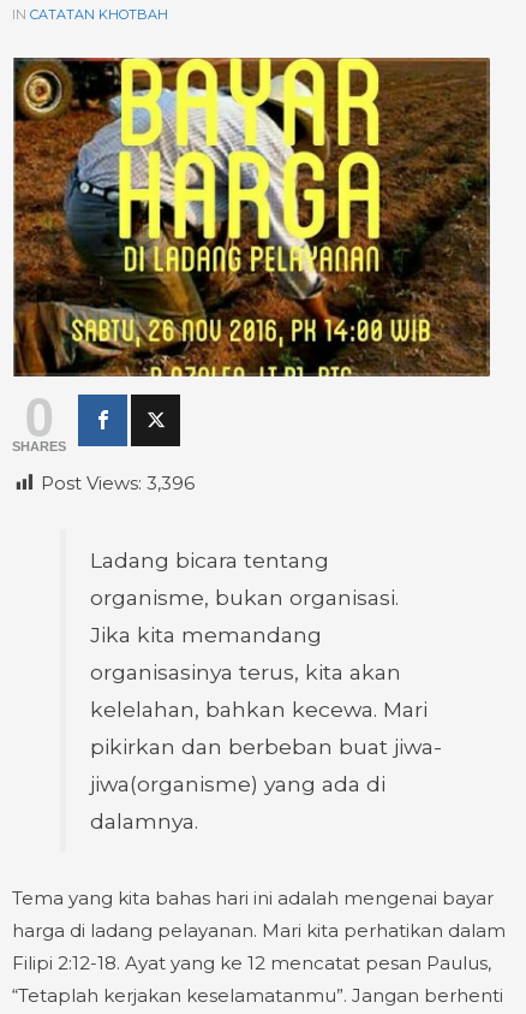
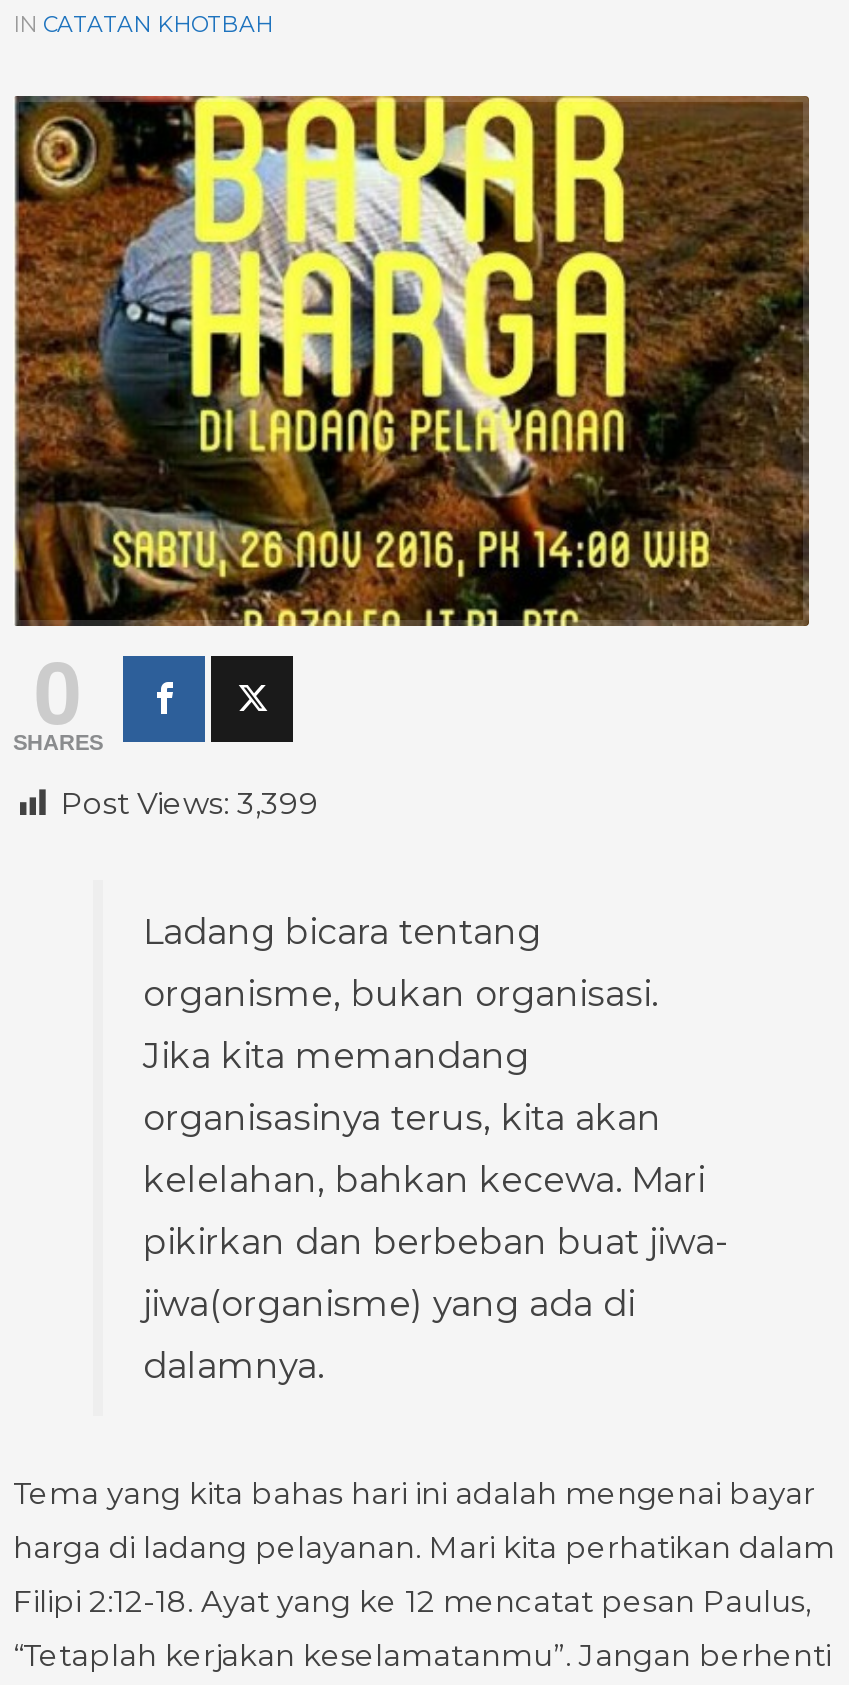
- Post Views: 3,396
+ Post Views: 3,399
